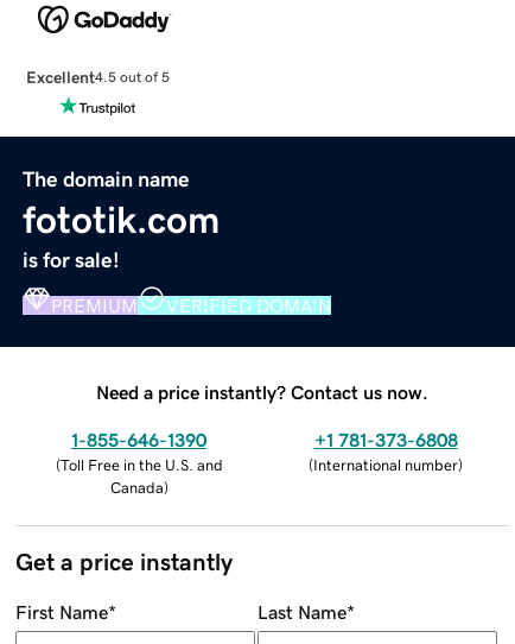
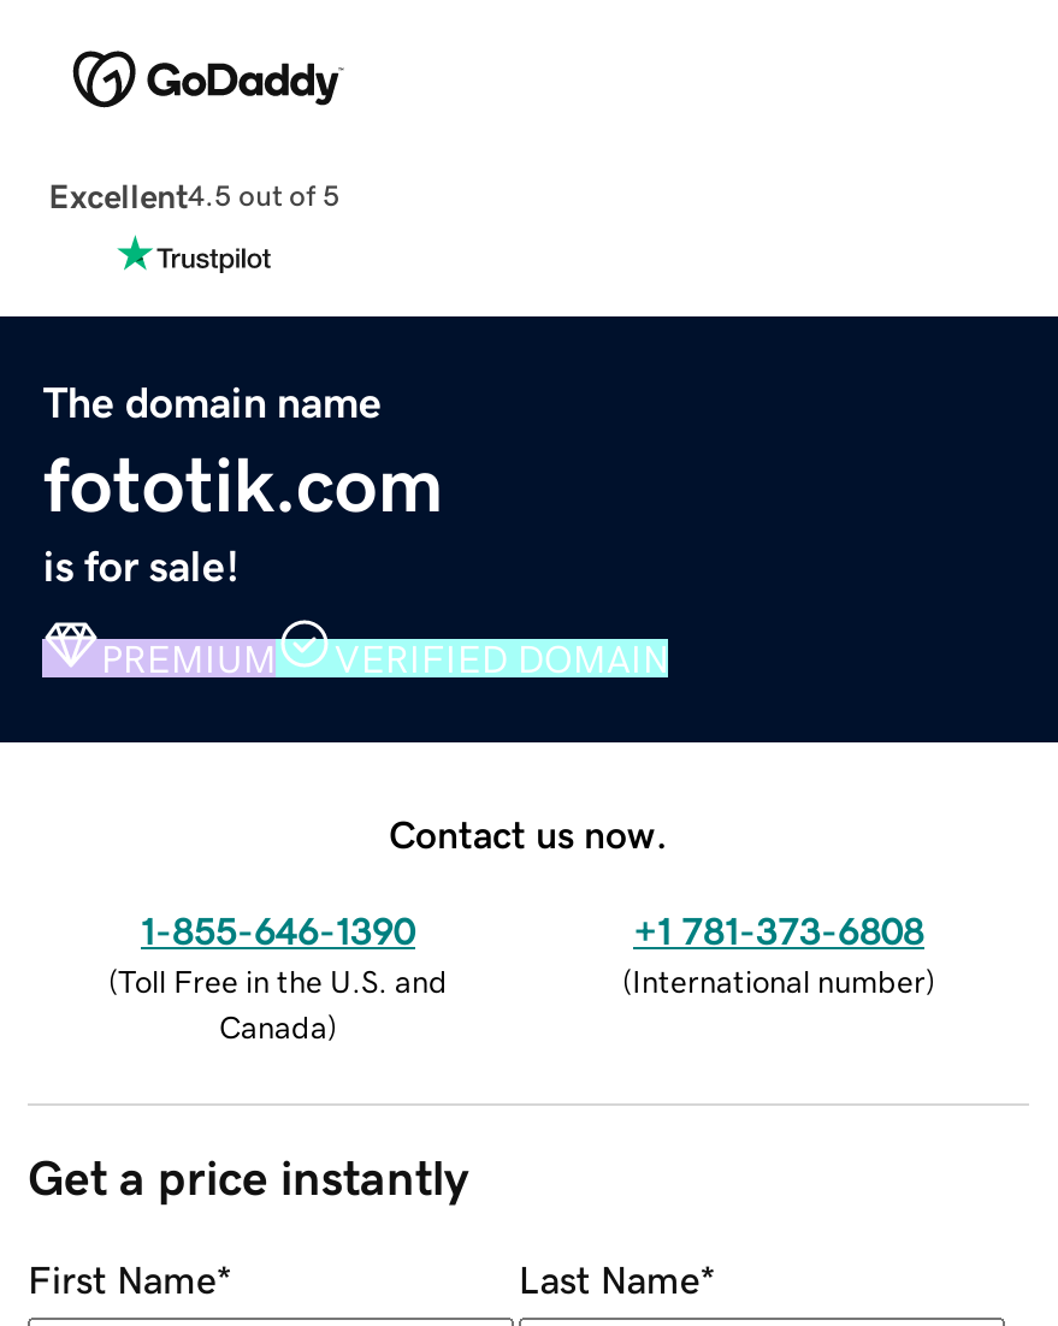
- Need a price instantly? Contact us now.
+ Contact us now.
